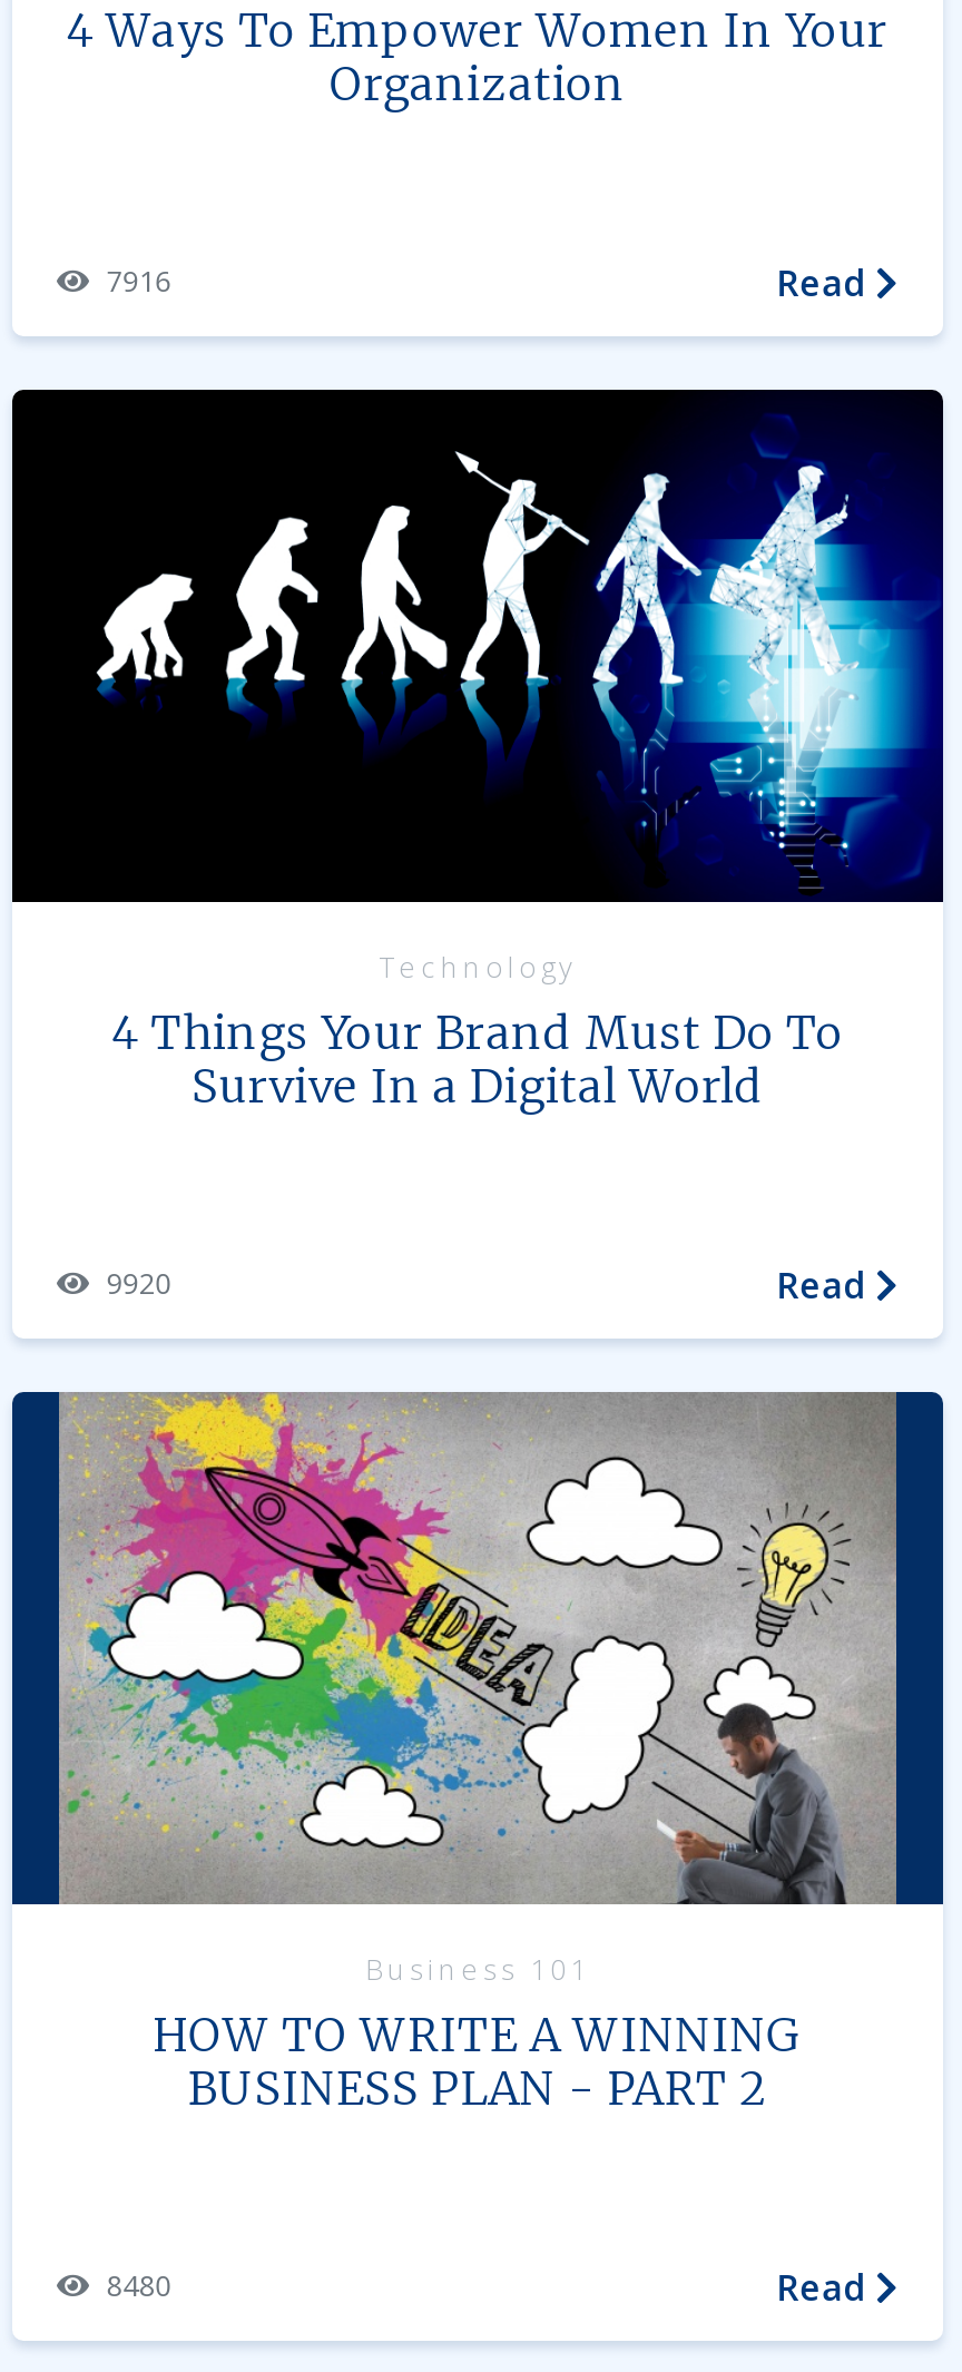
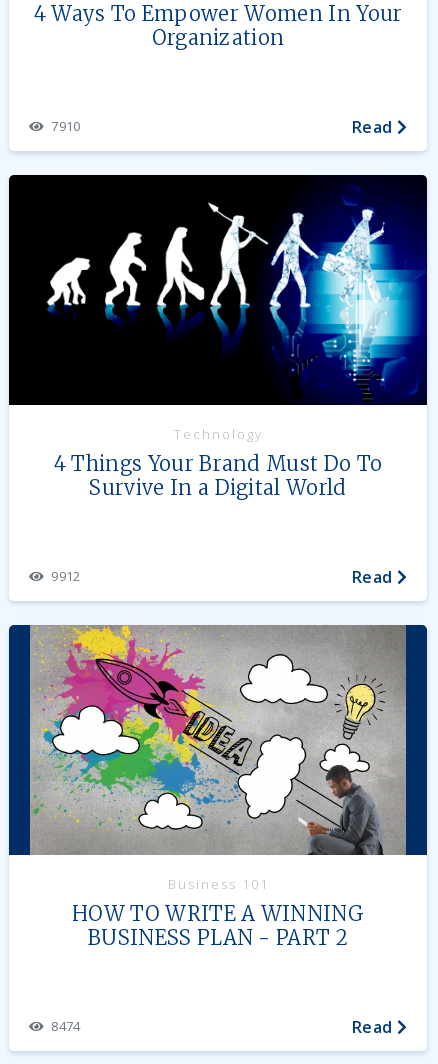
- 7916
+ 7910

- 9920
+ 9912

- 8480
+ 8474
